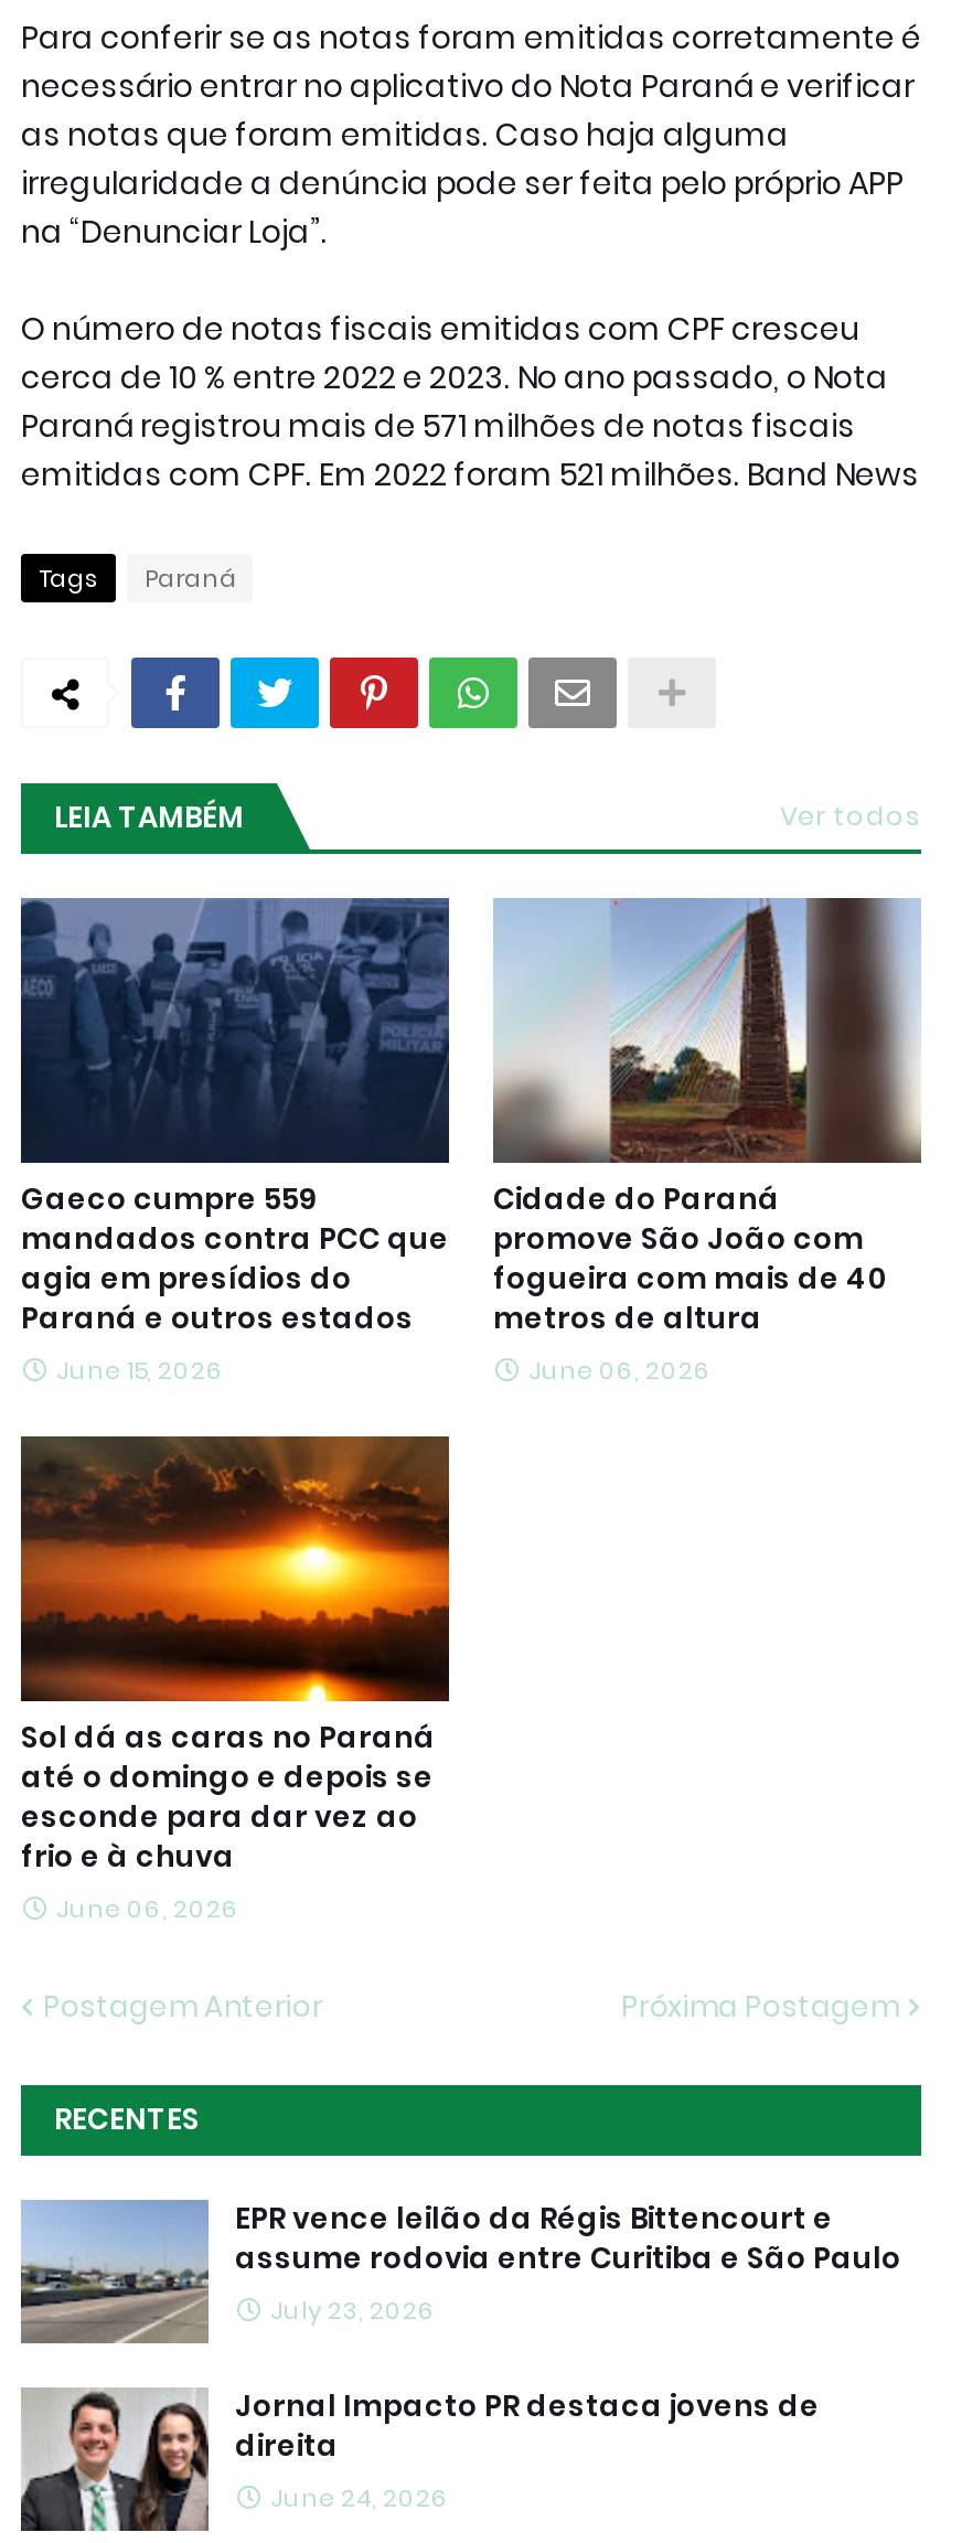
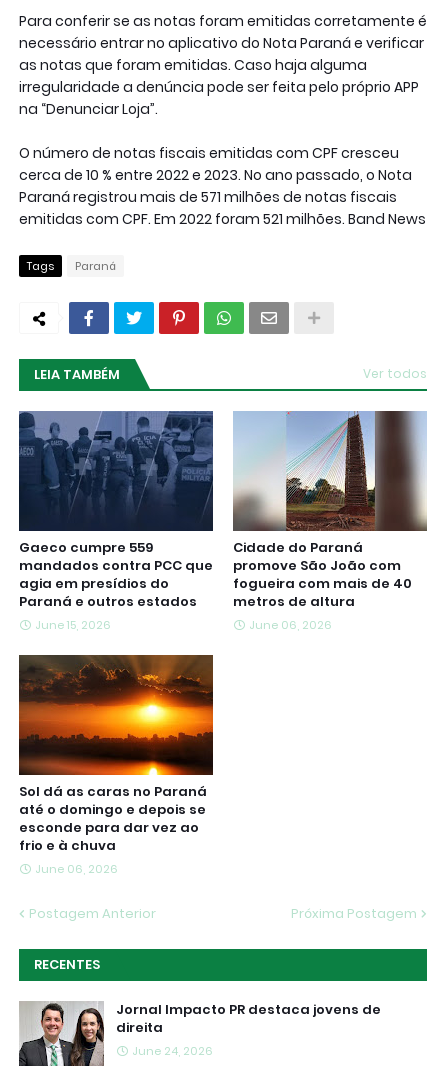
- [image]
- EPR vence leilão da Régis Bittencourt e
- assume rodovia entre Curitiba e São Paulo
- July 23, 2026
